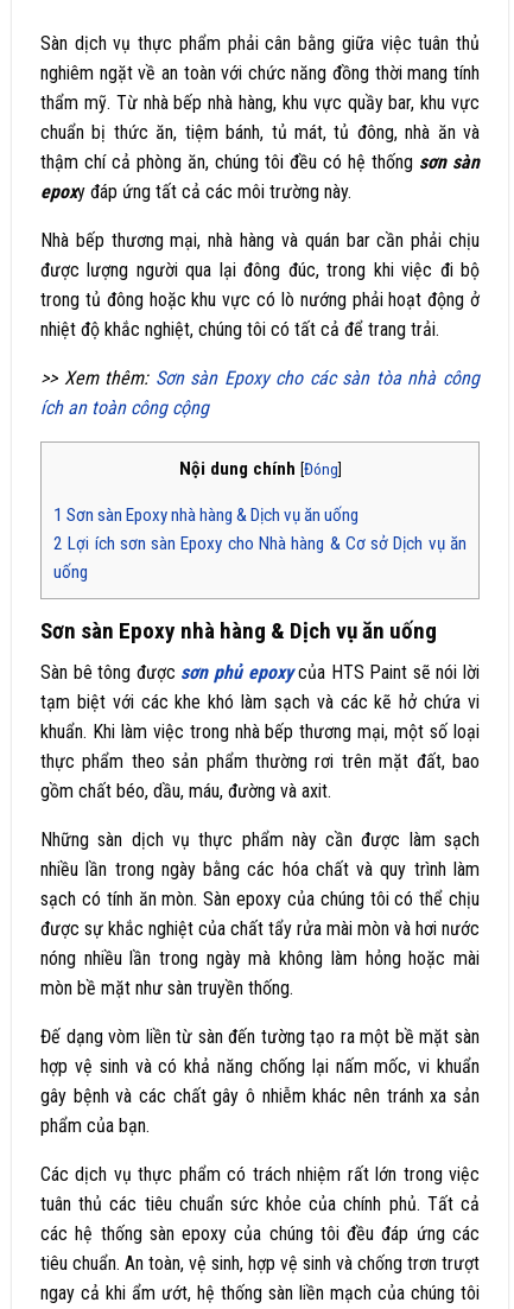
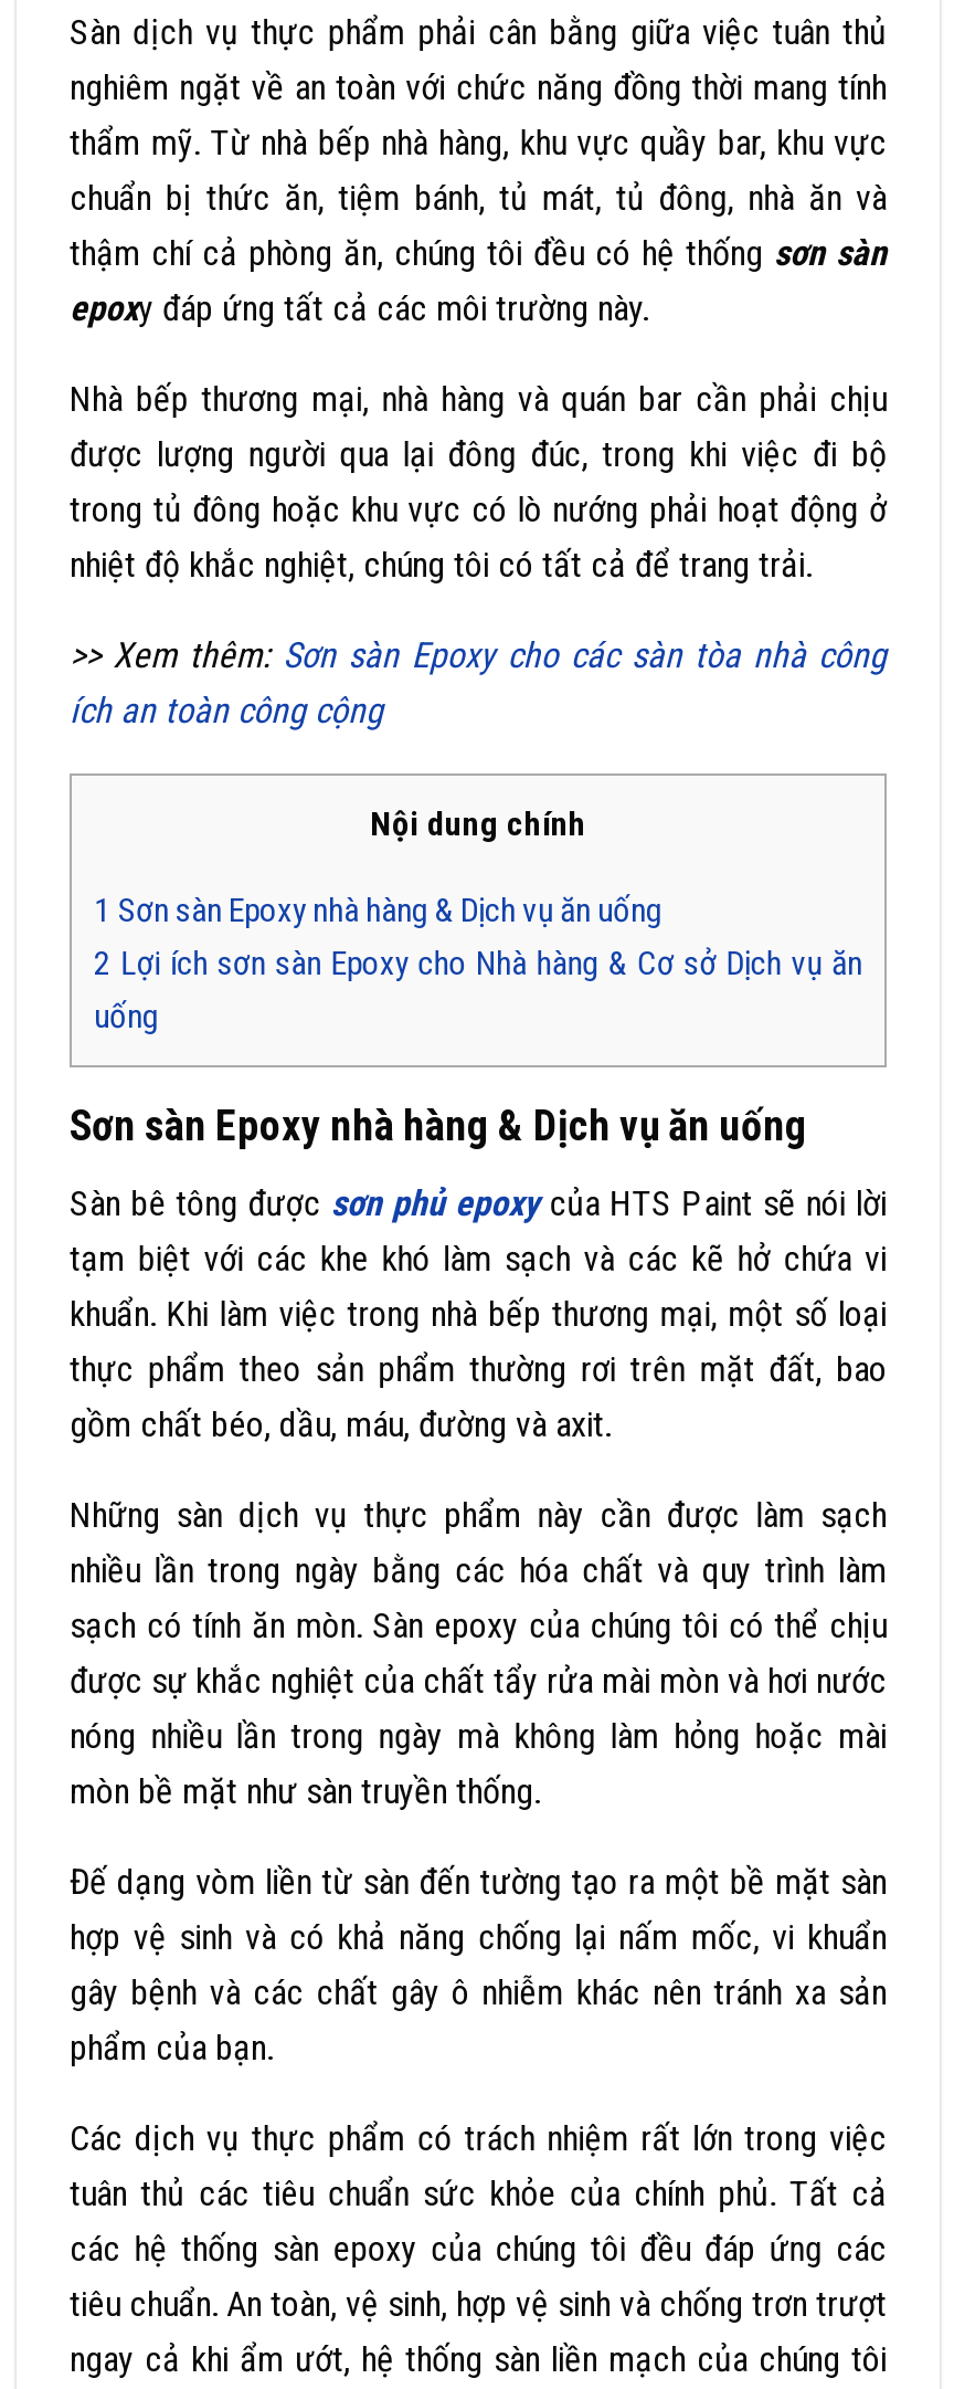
- Nội dung chính [Đóng]
+ Nội dung chính
